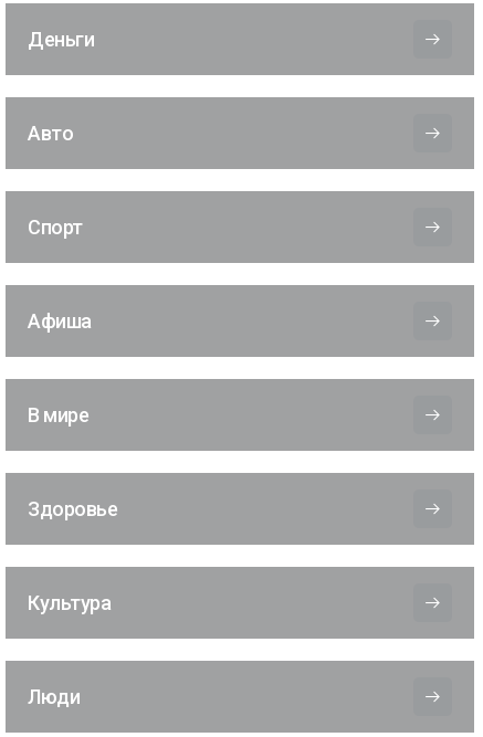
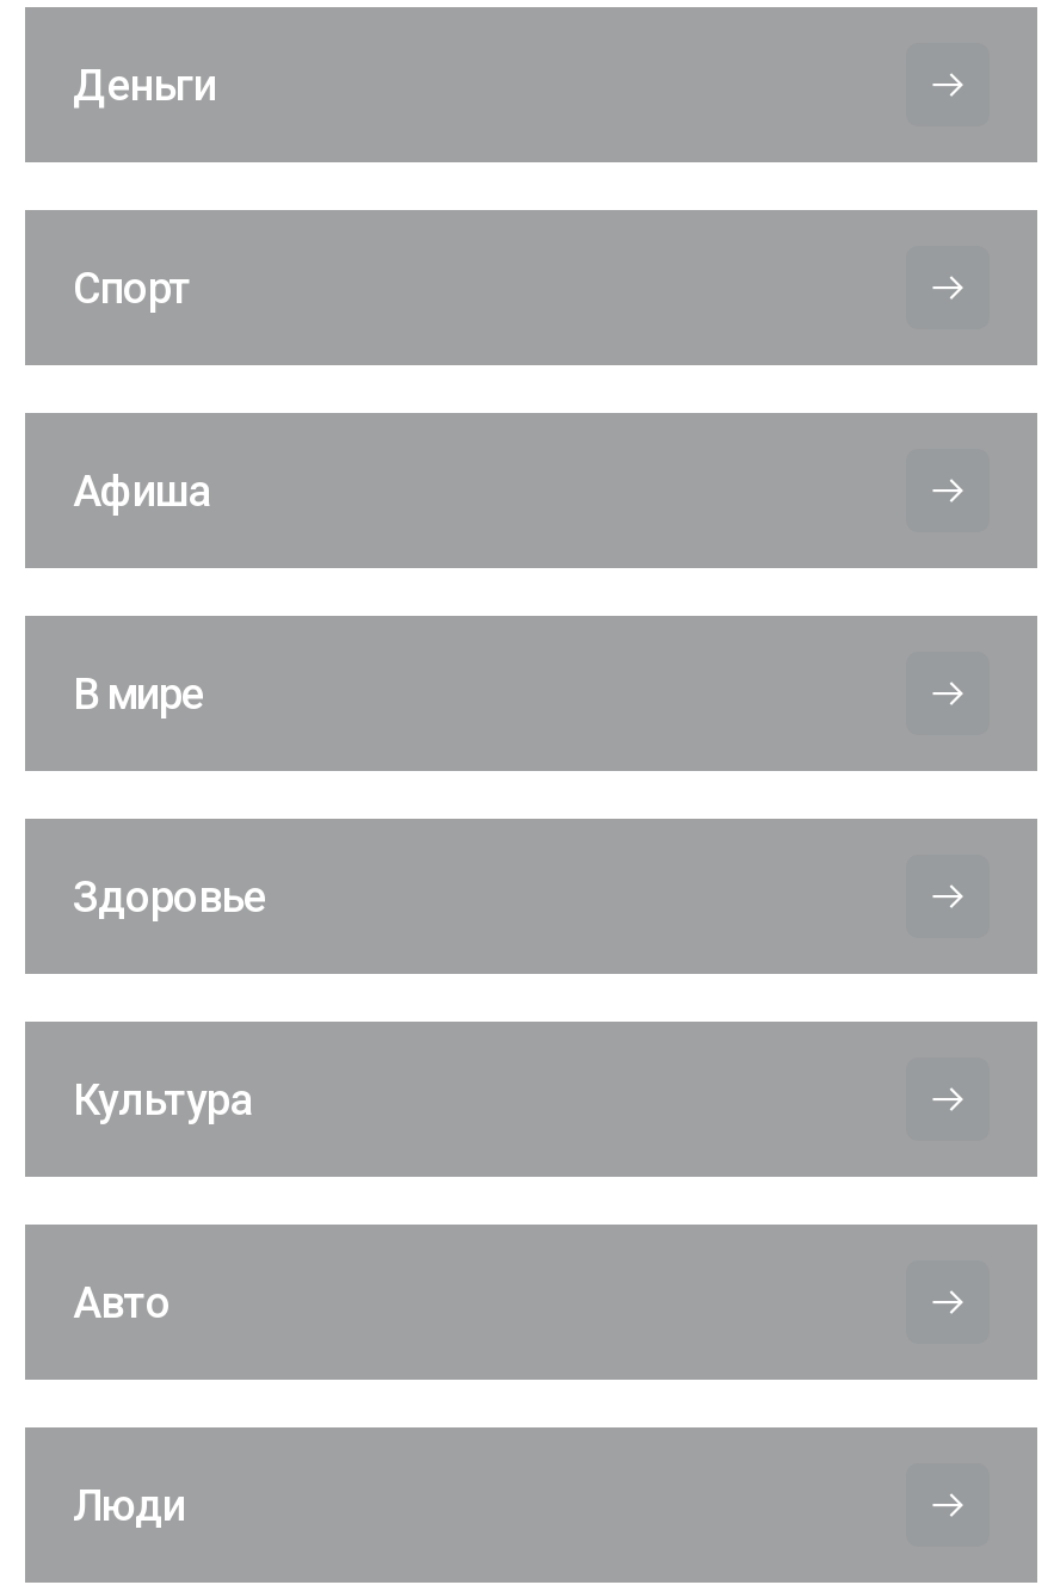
moved down: Авто

moved up: Спорт | Афиша | В мире | Здоровье | Культура
